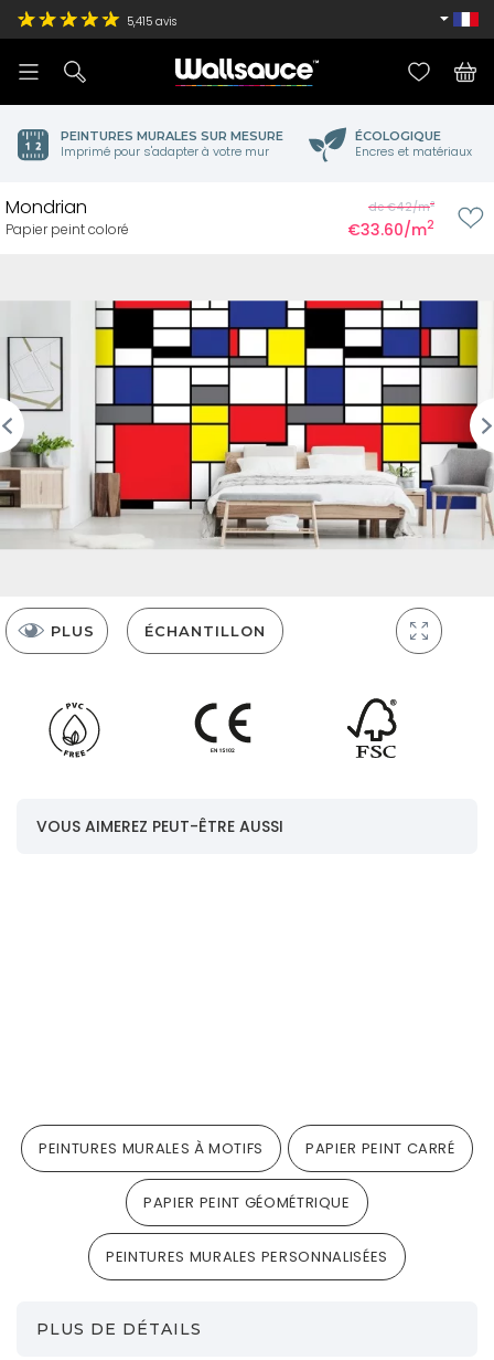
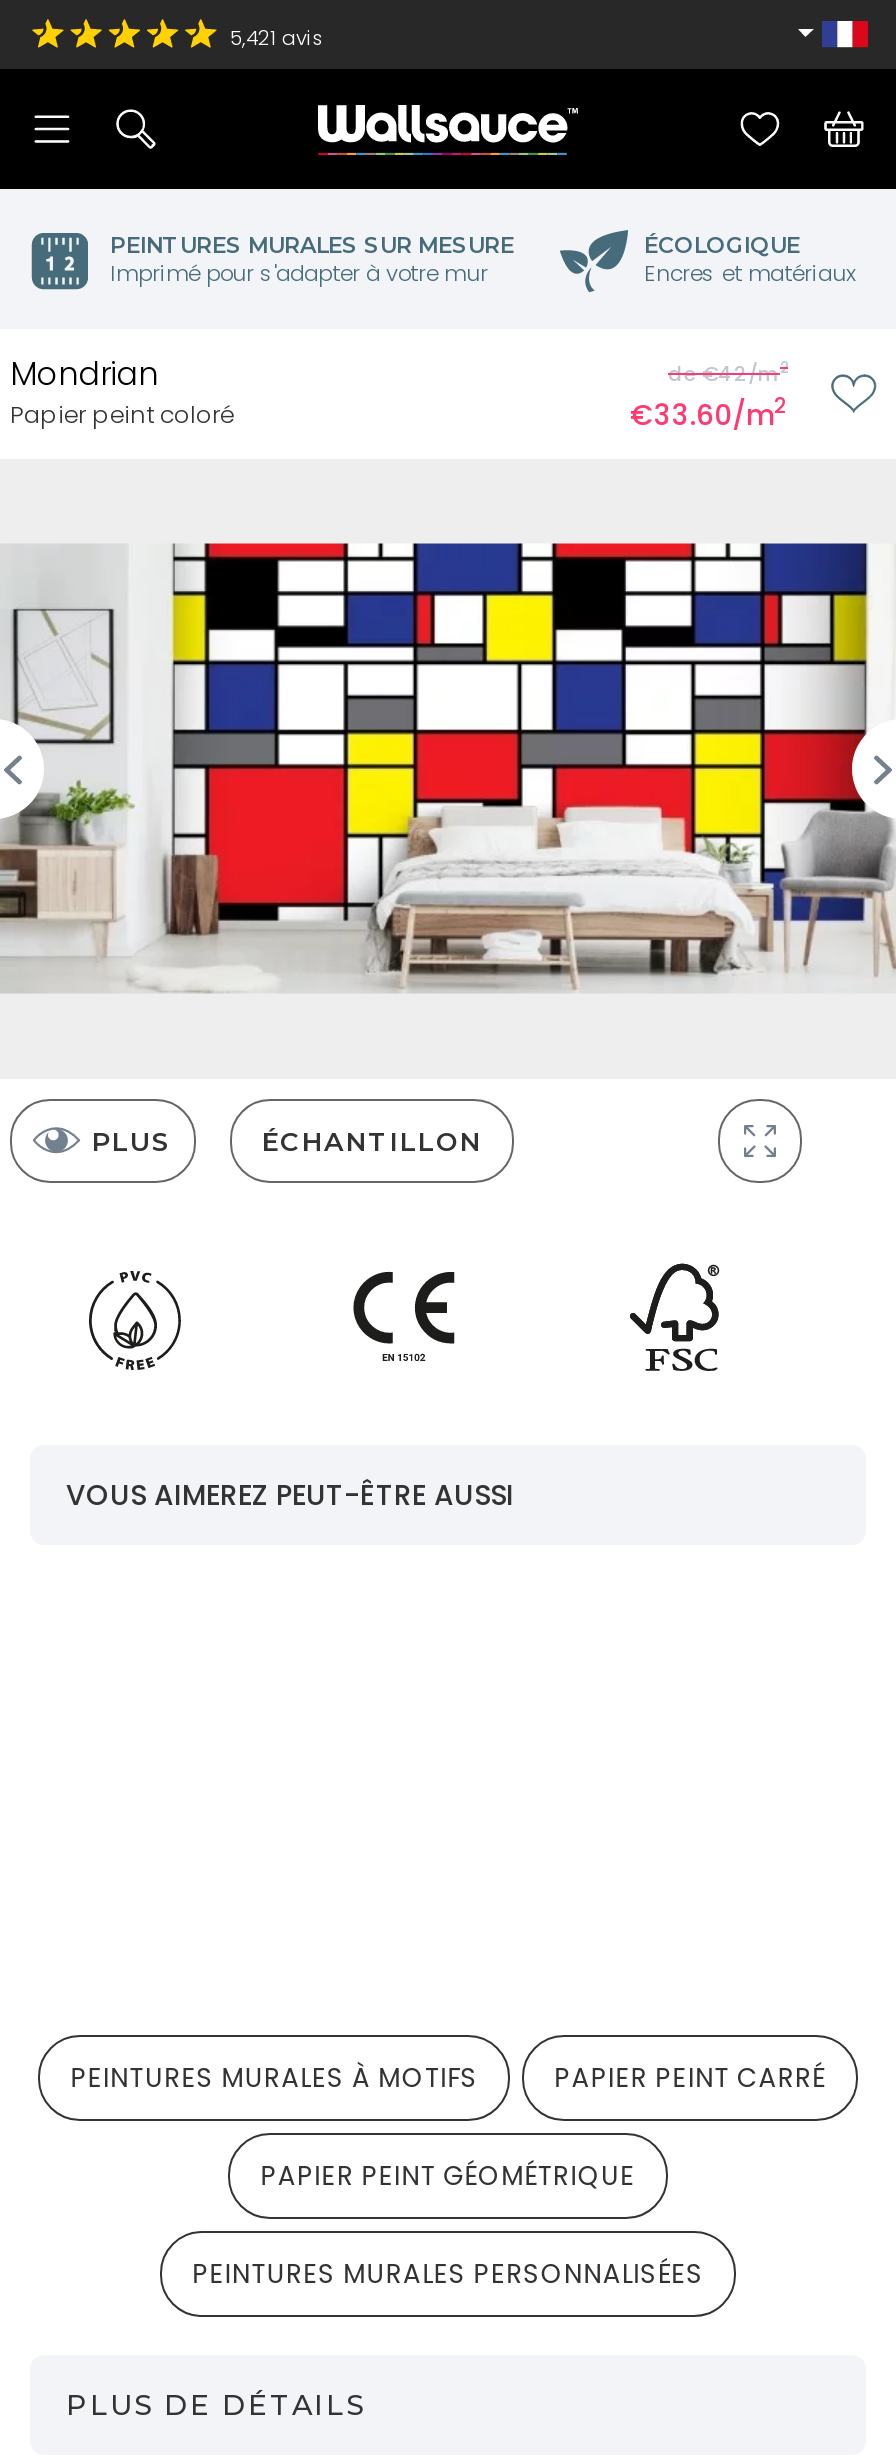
- 5,415 avis
+ 5,421 avis
